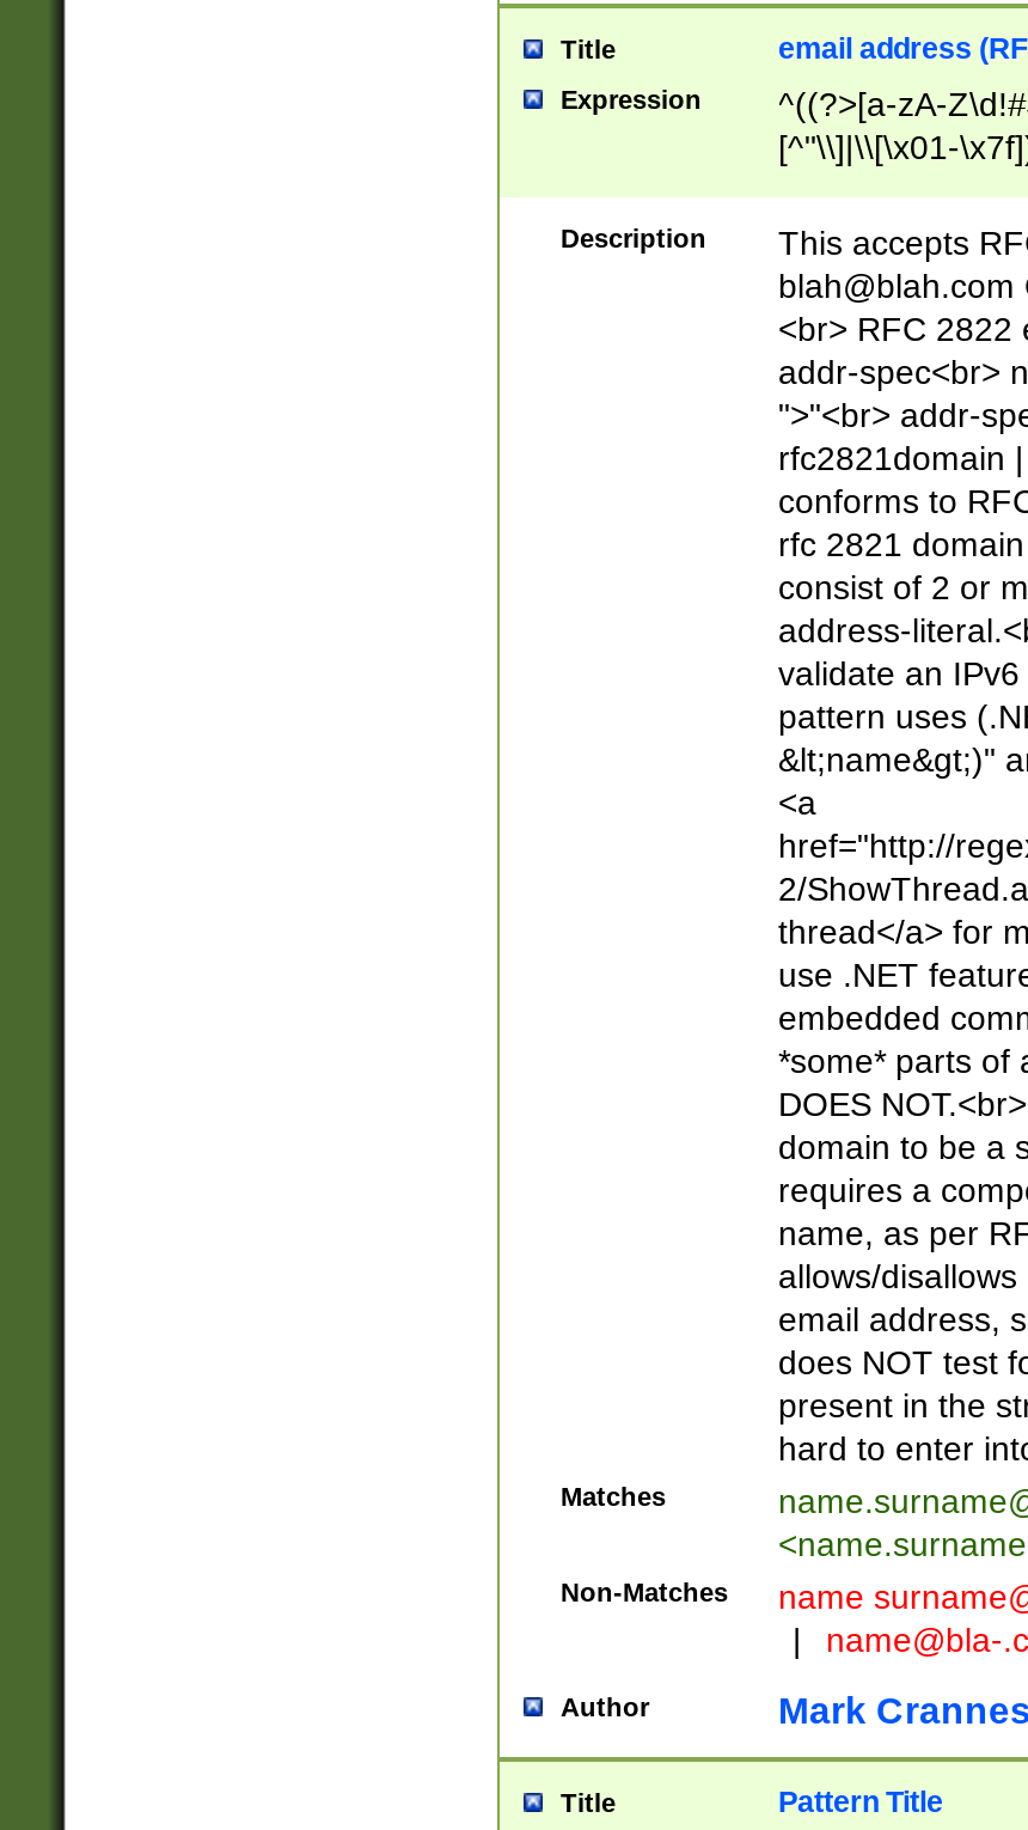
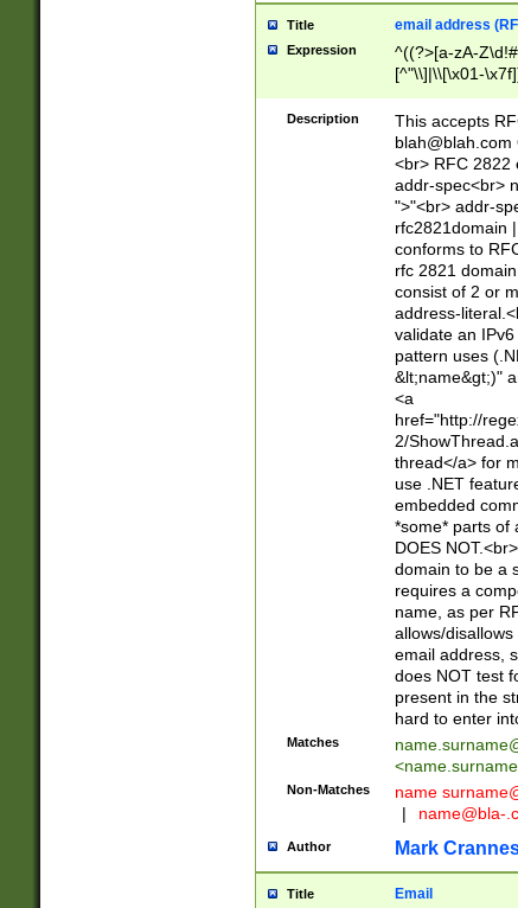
- Pattern Title
+ Email
